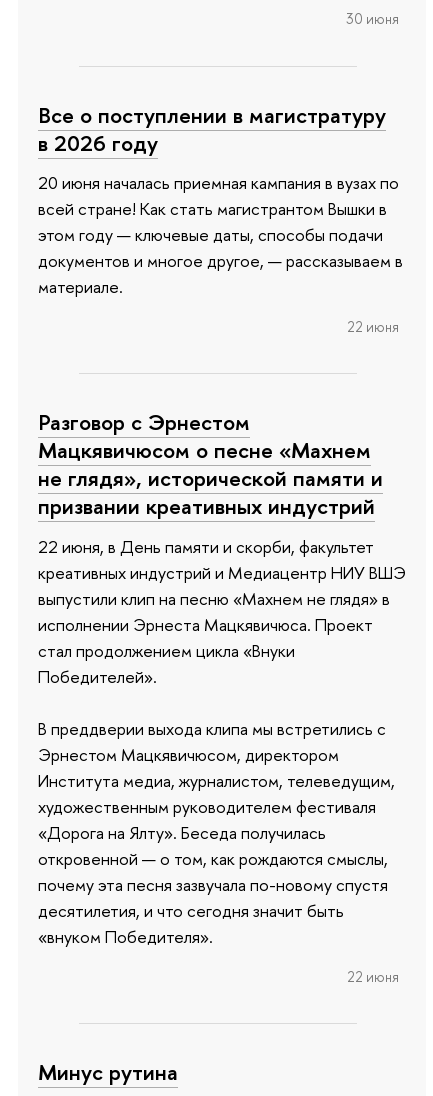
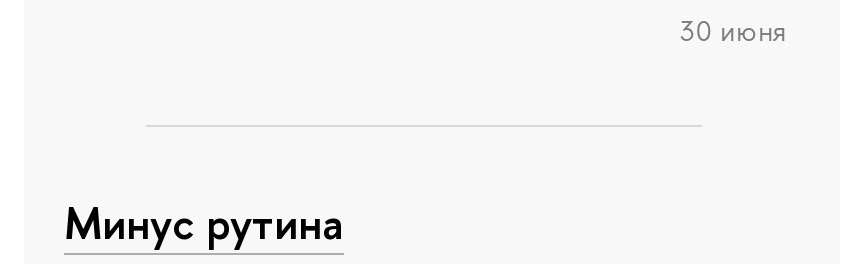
- Все о поступлении в магистратуру
- в 2026 году
- 20 июня началась приемная кампания в вузах по
- всей стране! Как стать магистрантом Вышки в
- этом году — ключевые даты, способы подачи
- документов и многое другое, — рассказываем в
- материале.
- 22 июня
- Разговор с Эрнестом
- Мацкявичюсом о песне «Махнем
- не глядя», исторической памяти и
- призвании креативных индустрий
- 22 июня, в День памяти и скорби, факультет
- креативных индустрий и Медиацентр НИУ ВШЭ
- выпустили клип на песню «Махнем не глядя» в
- исполнении Эрнеста Мацкявичюса. Проект
- стал продолжением цикла «Внуки
- Победителей».
- В преддверии выхода клипа мы встретились с
- Эрнестом Мацкявичюсом, директором
- Института медиа, журналистом, телеведущим,
- художественным руководителем фестиваля
- «Дорога на Ялту». Беседа получилась
- откровенной — о том, как рождаются смыслы,
- почему эта песня зазвучала по-новому спустя
- десятилетия, и что сегодня значит быть
- «внуком Победителя».
- 22 июня
